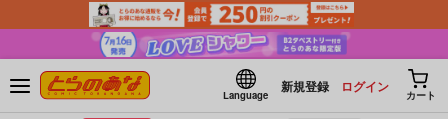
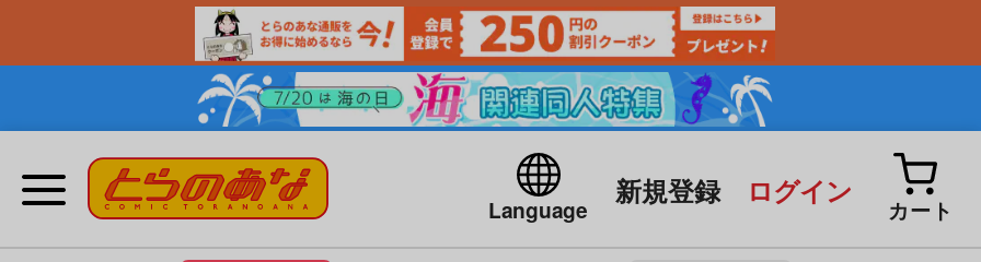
- [image]
+ [image]
